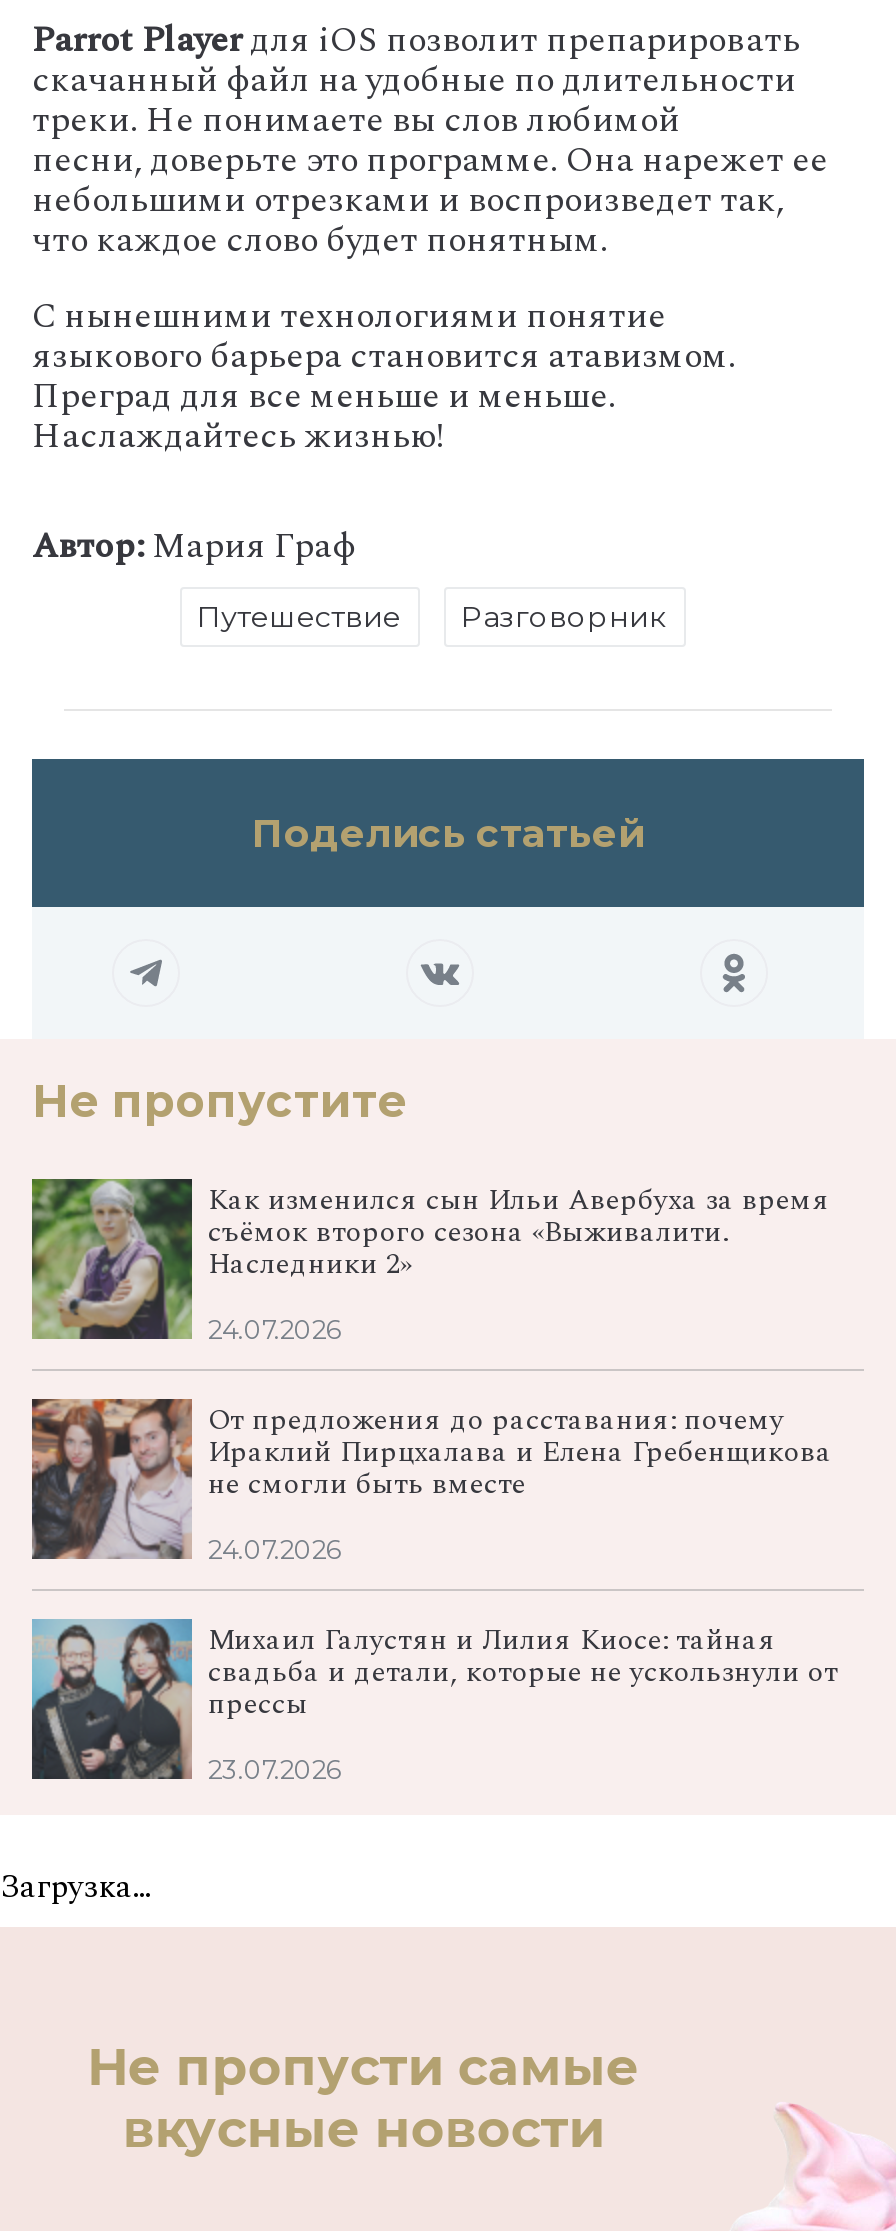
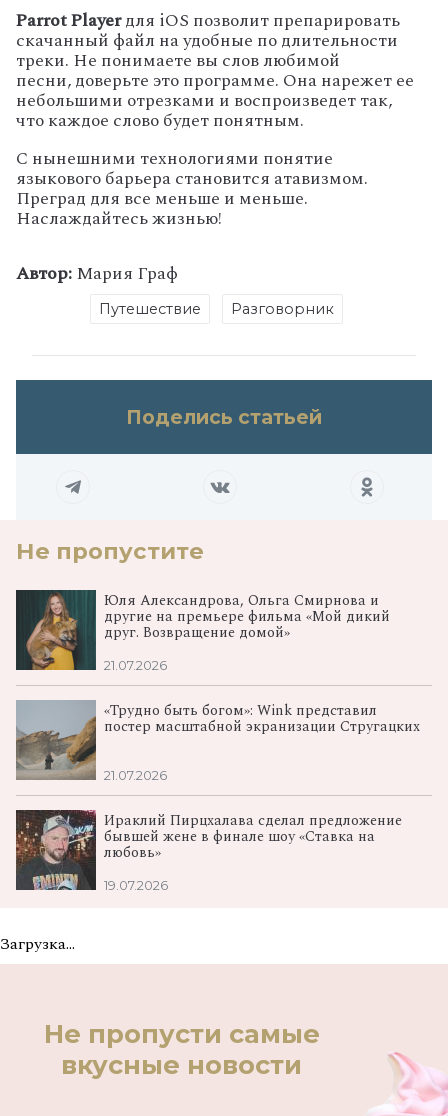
- [image]
- Как изменился сын Ильи Авербуха за время
- съёмок второго сезона «Выживалити.
- Наследники 2»
+ [image]
+ Юля Александрова, Ольга Смирнова и
+ другие на премьере фильма «Мой дикий
+ друг. Возвращение домой»

- 24.07.2026
+ 21.07.2026

- [image]
- От предложения до расставания: почему
- Ираклий Пирцхалава и Елена Гребенщикова
- не смогли быть вместе
+ [image]
+ «Трудно быть богом»: Wink представил
+ постер масштабной экранизации Стругацких

- 24.07.2026
+ 21.07.2026

- [image]
- Михаил Галустян и Лилия Киосе: тайная
- свадьба и детали, которые не ускользнули от
- прессы
+ [image]
+ Ираклий Пирцхалава сделал предложение
+ бывшей жене в финале шоу «Ставка на
+ любовь»

- 23.07.2026
+ 19.07.2026
